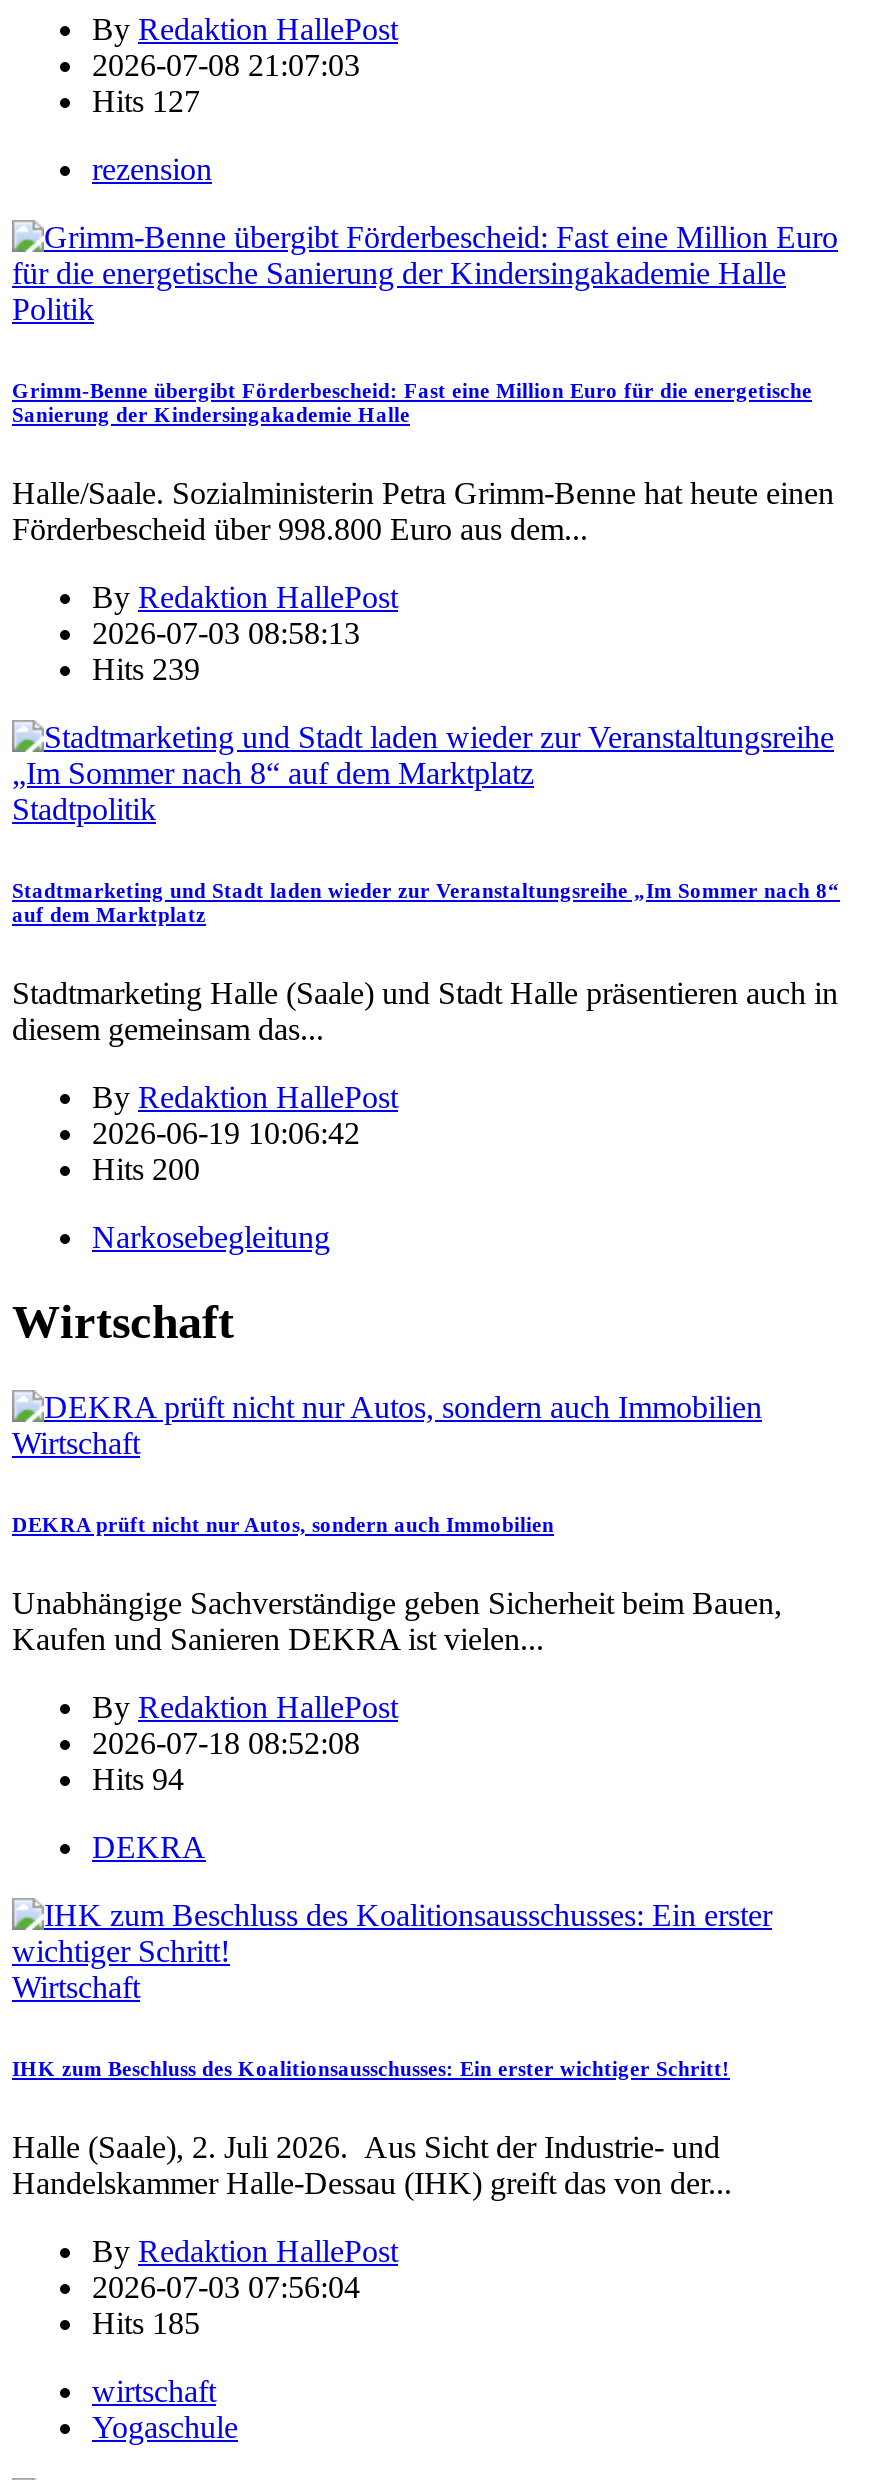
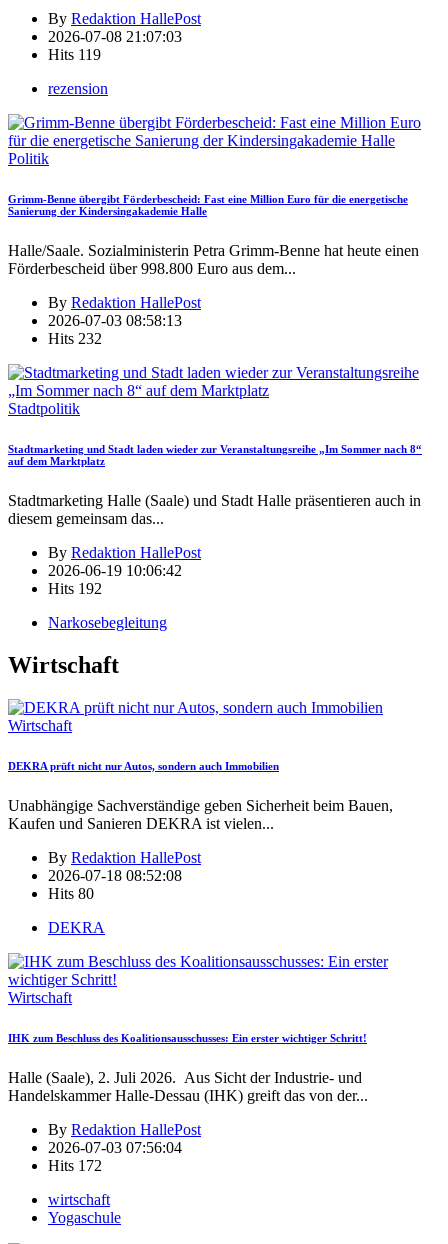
- Hits 127
+ Hits 119

- Hits 239
+ Hits 232

- Hits 200
+ Hits 192

- Hits 94
+ Hits 80

- Hits 185
+ Hits 172
